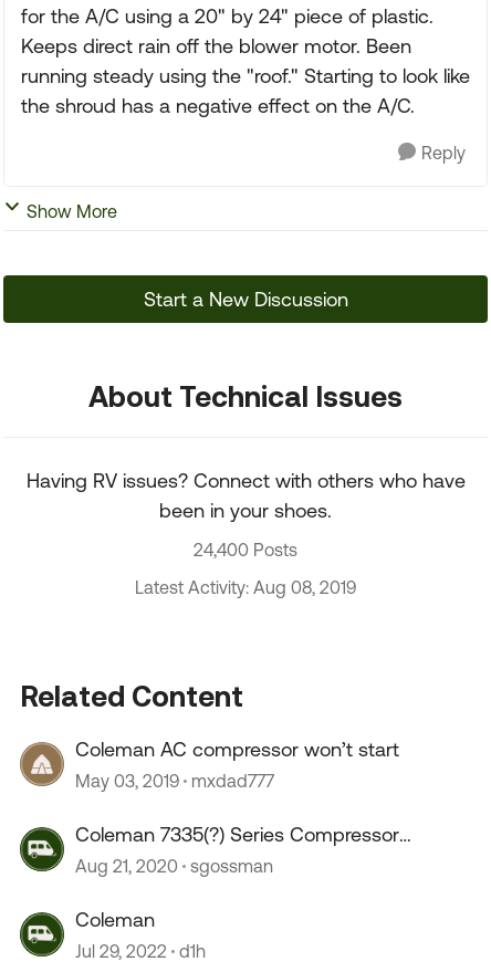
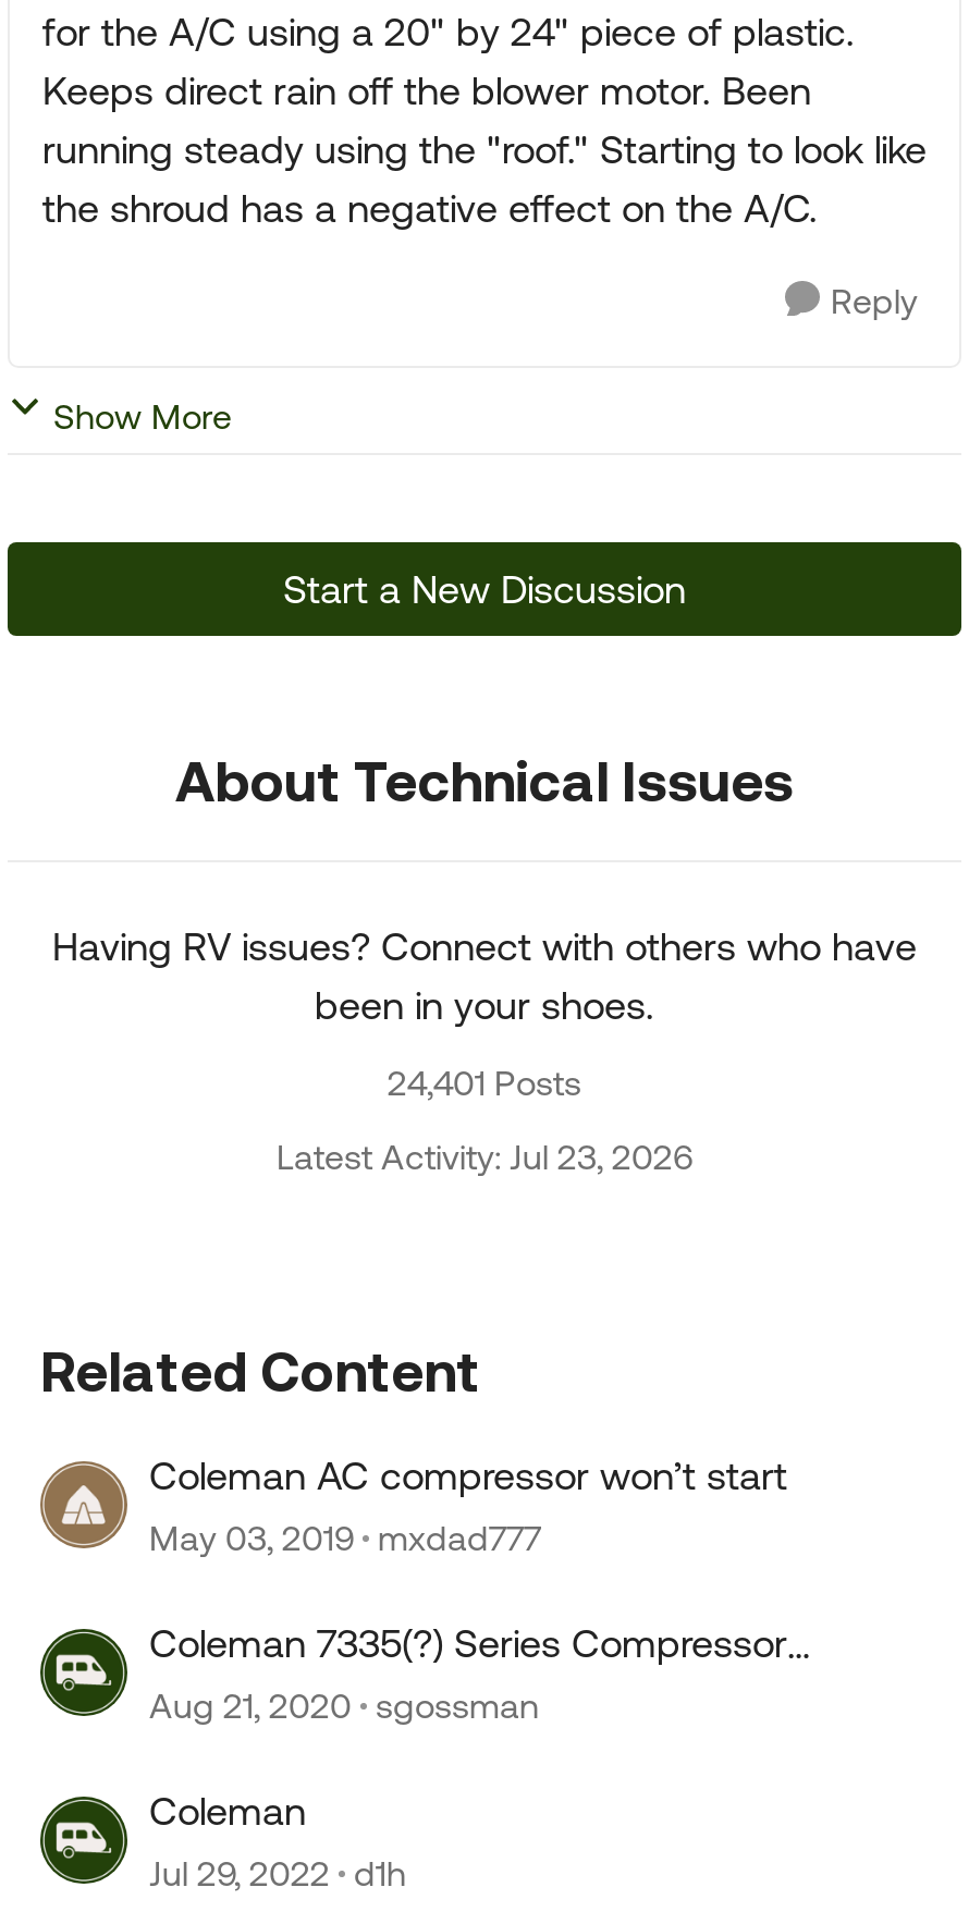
- 24,400 Posts
+ 24,401 Posts

- Latest Activity: Aug 08, 2019
+ Latest Activity: Jul 23, 2026
